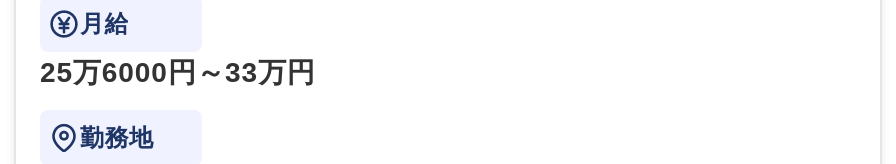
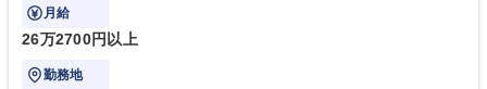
- 25万6000円～33万円
+ 26万2700円以上
